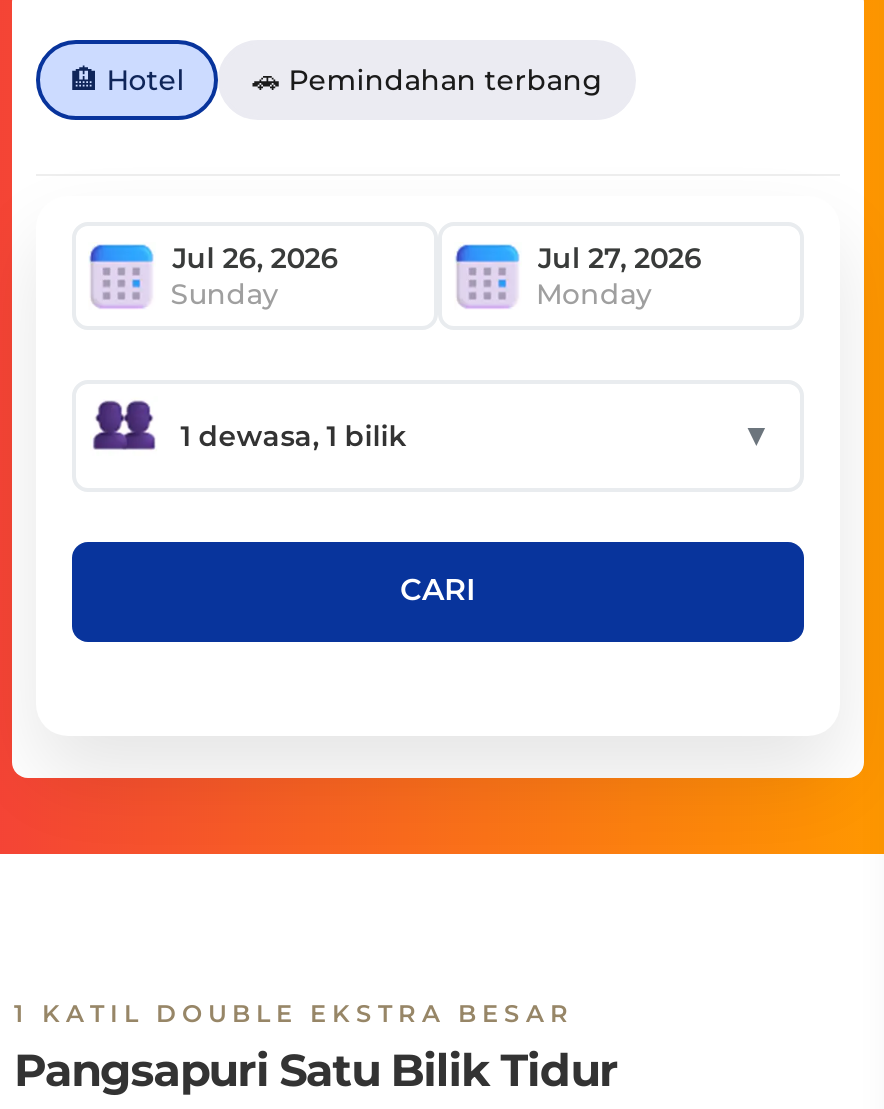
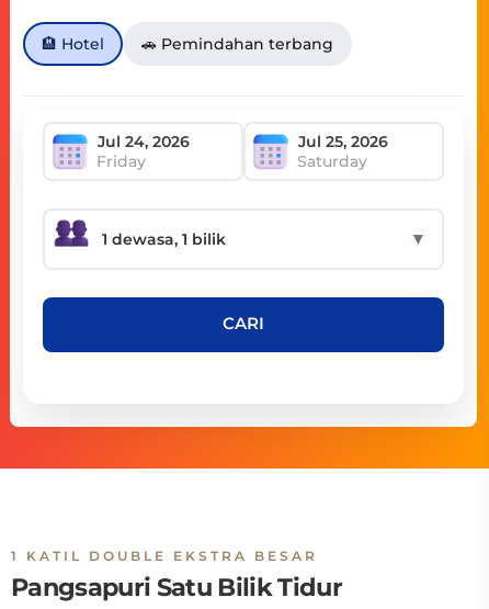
- Sunday
- Monday
+ Friday
+ Saturday
